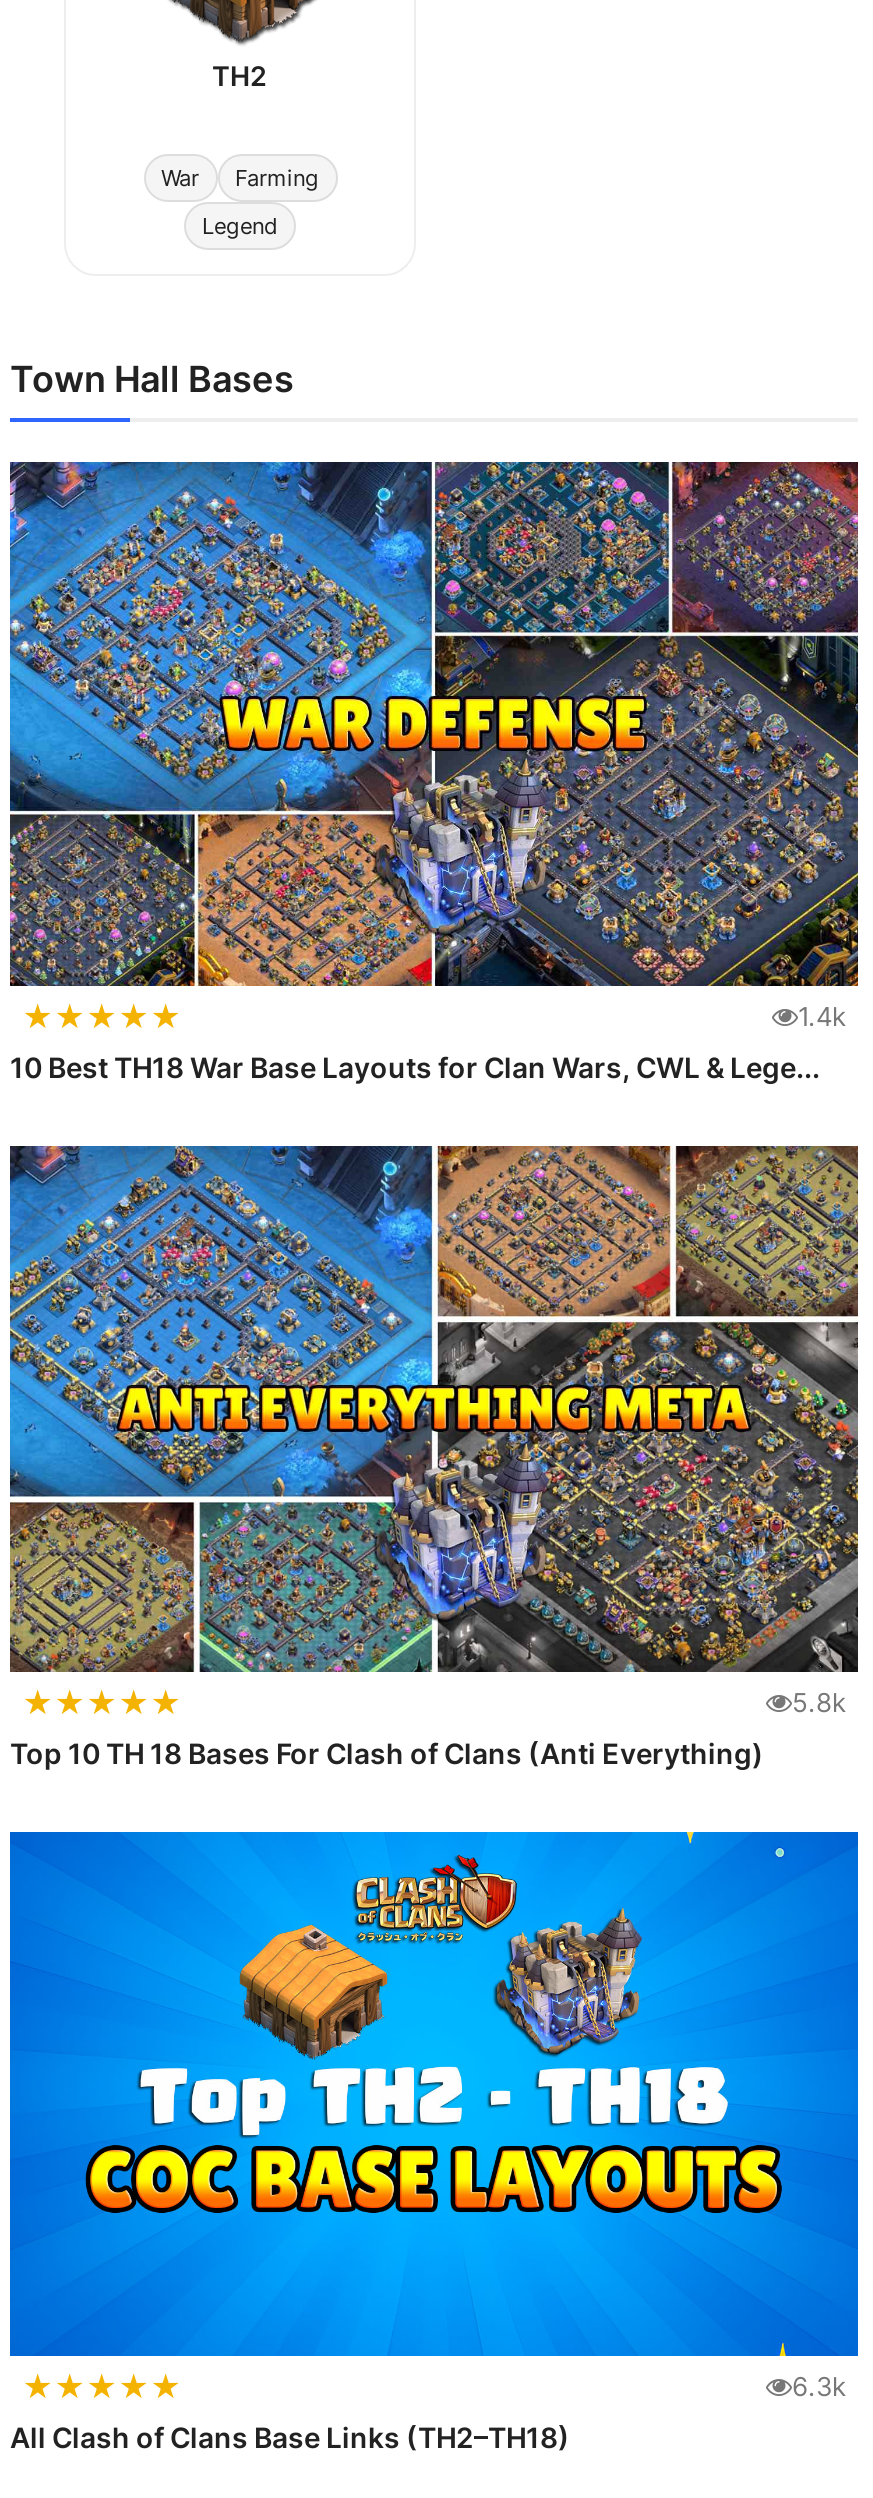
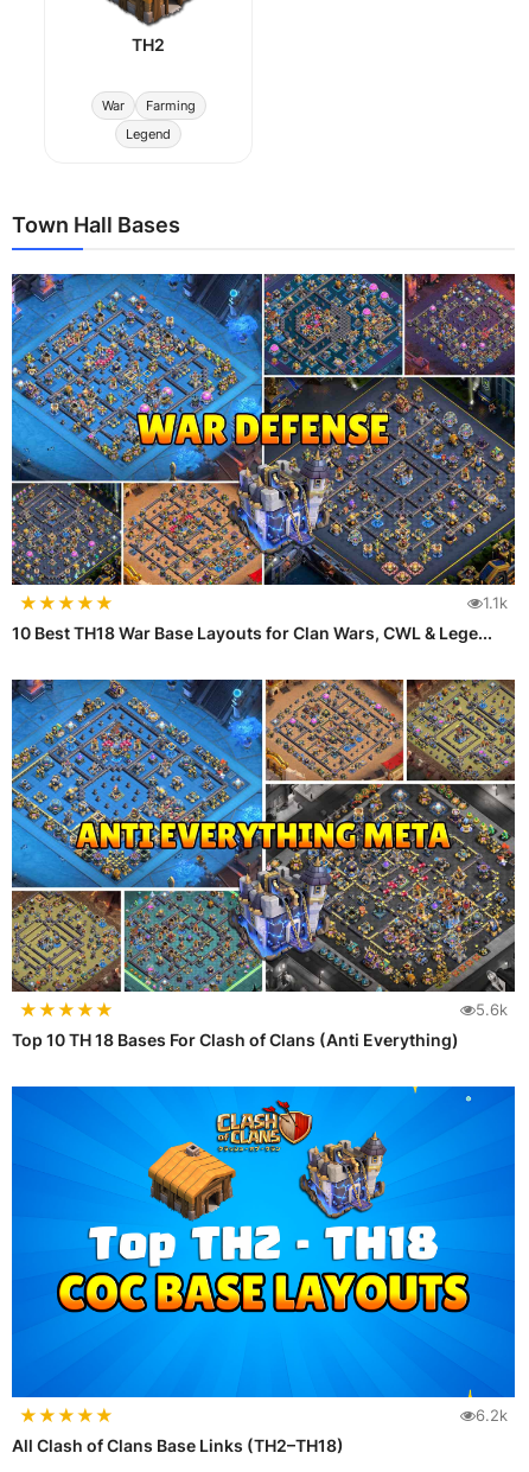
- 1.4k
+ 1.1k

- 5.8k
+ 5.6k

- 6.3k
+ 6.2k
